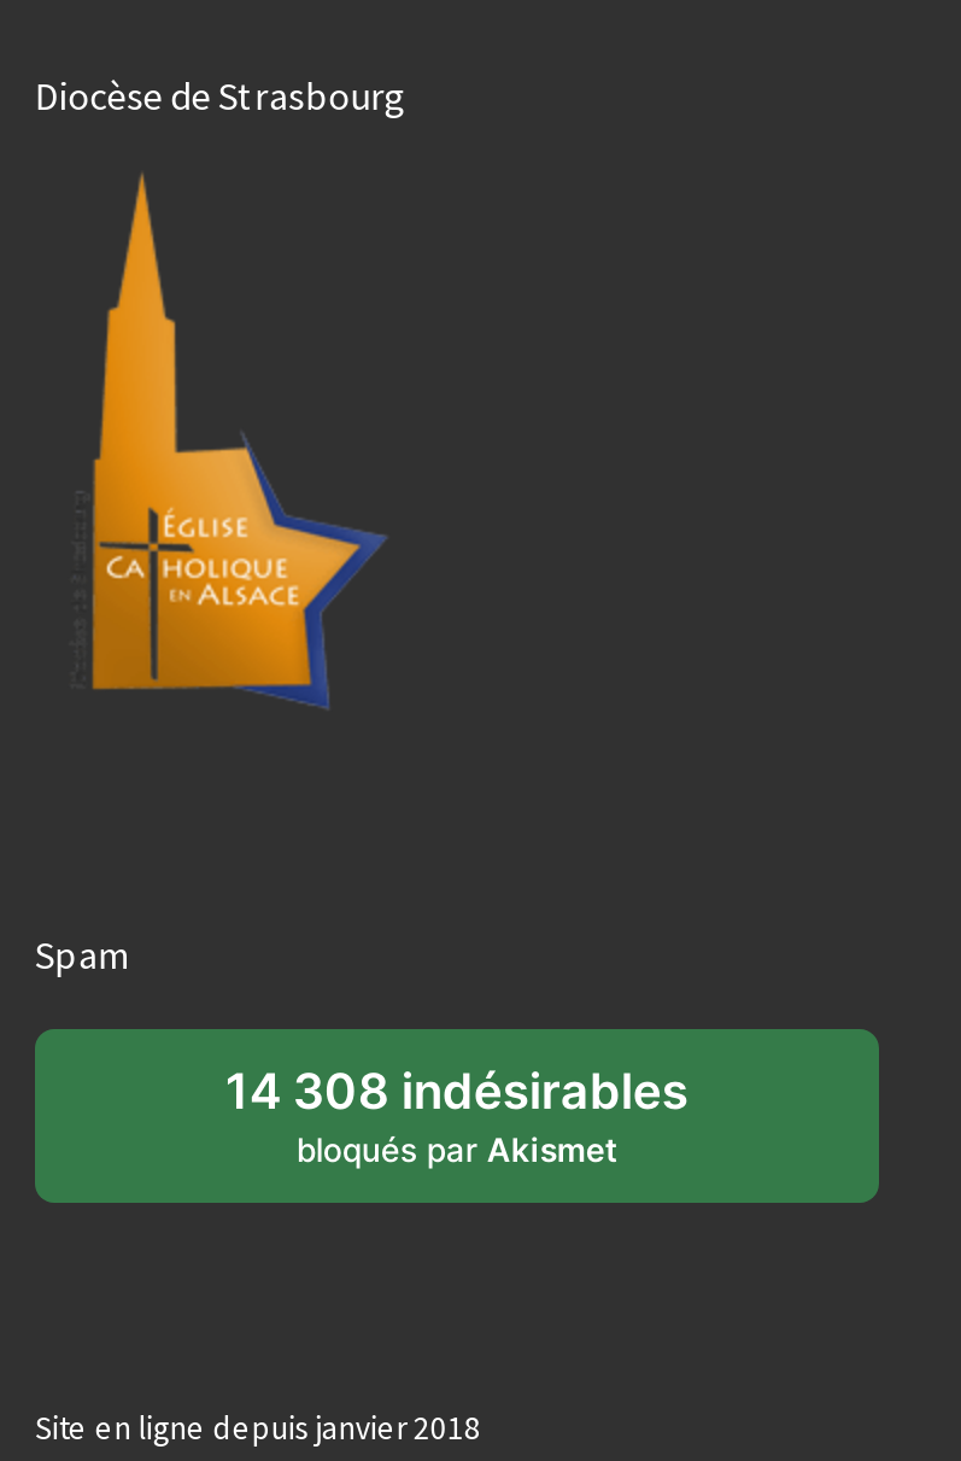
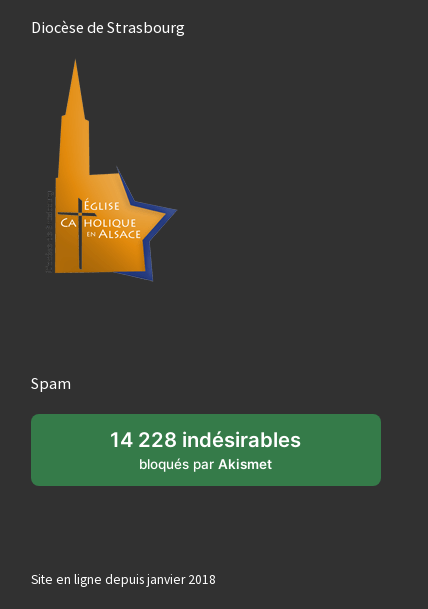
- 14 308 indésirables
+ 14 228 indésirables
